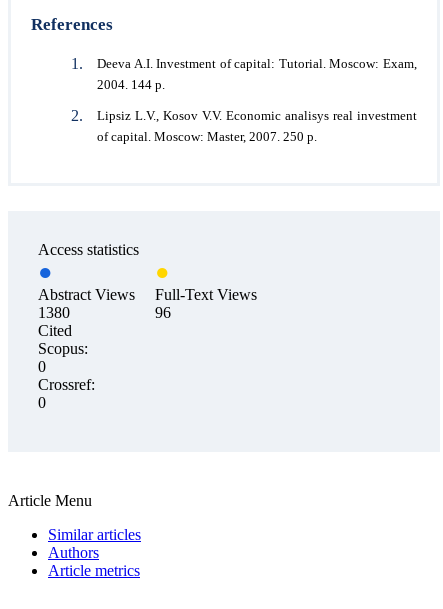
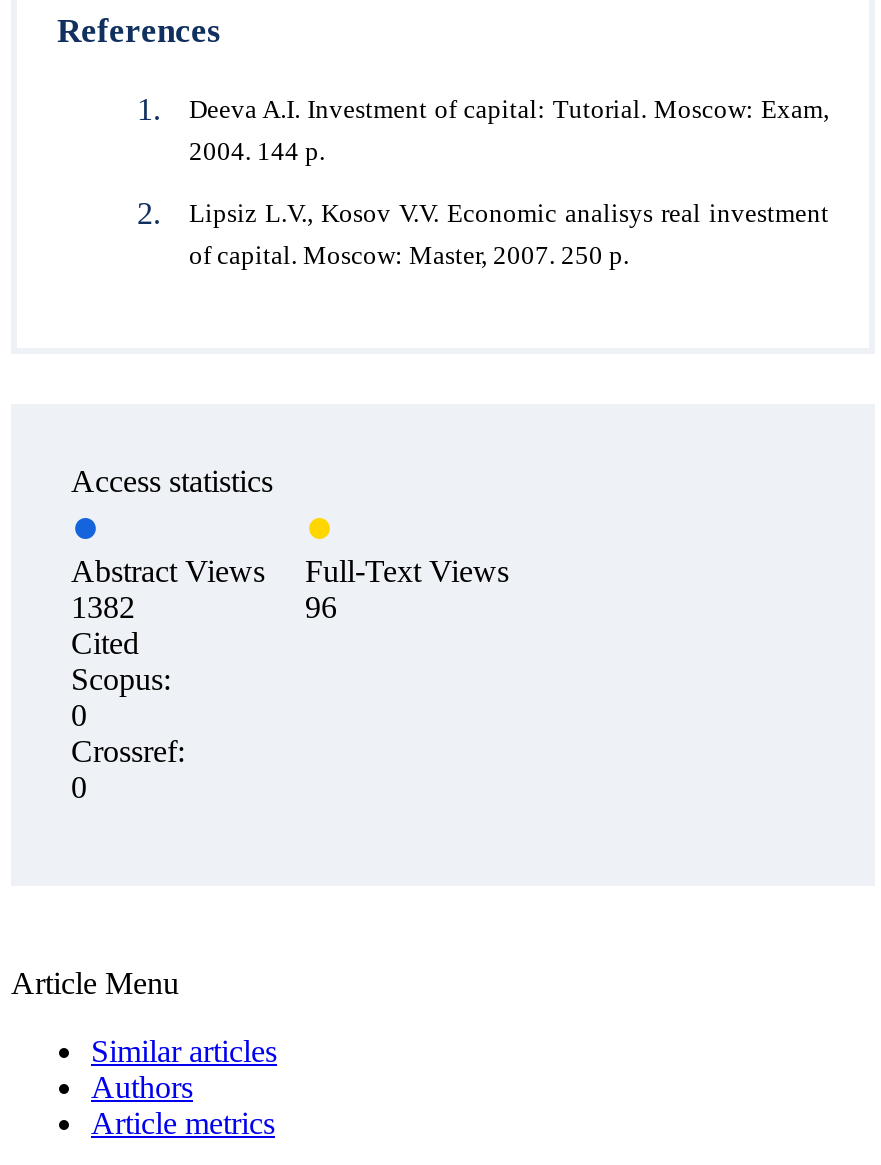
- 1380
+ 1382
